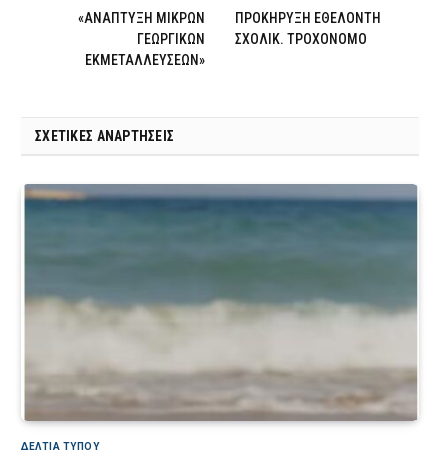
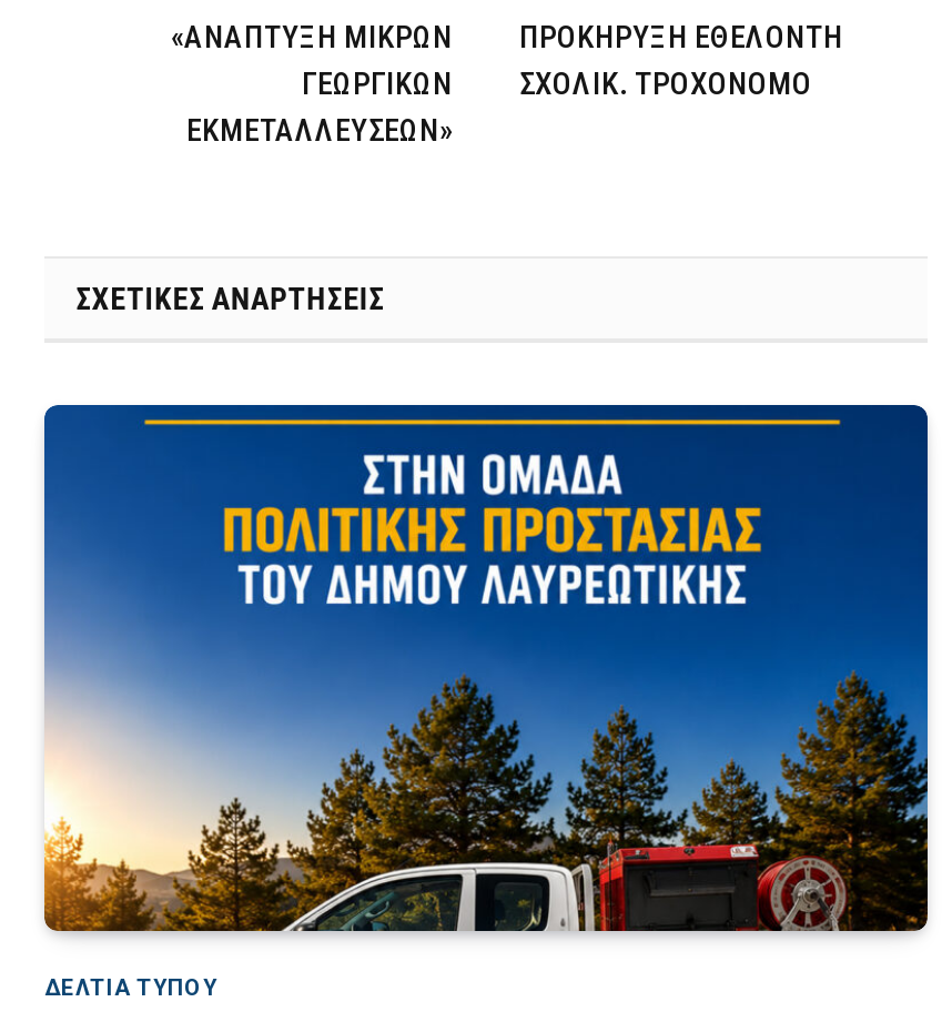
- [image]
+ [image]
